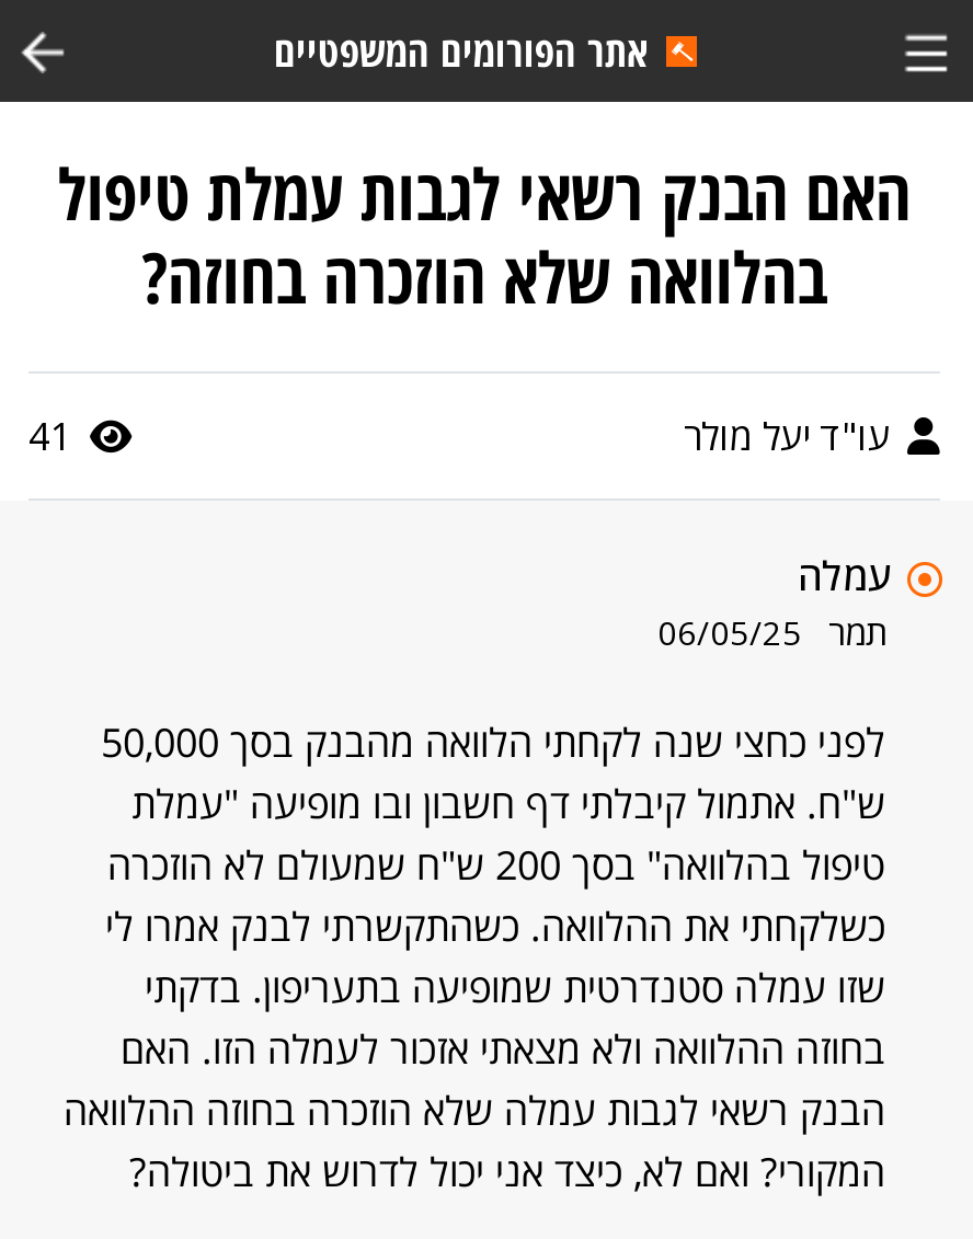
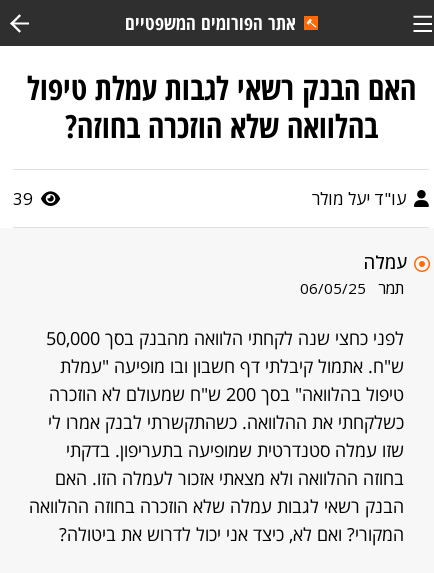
- 41
+ 39
